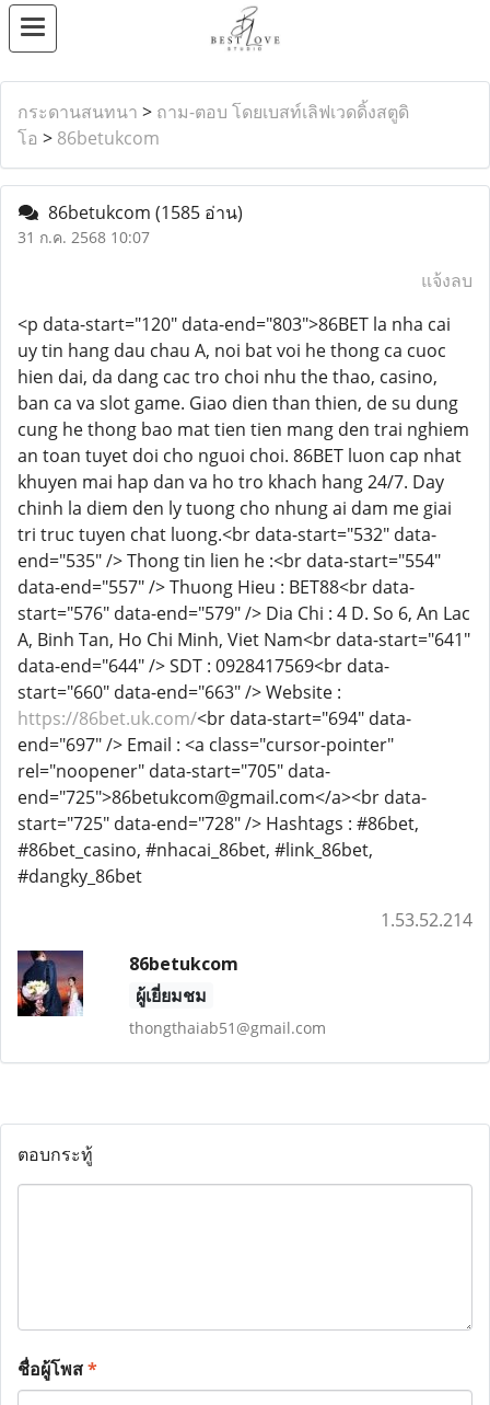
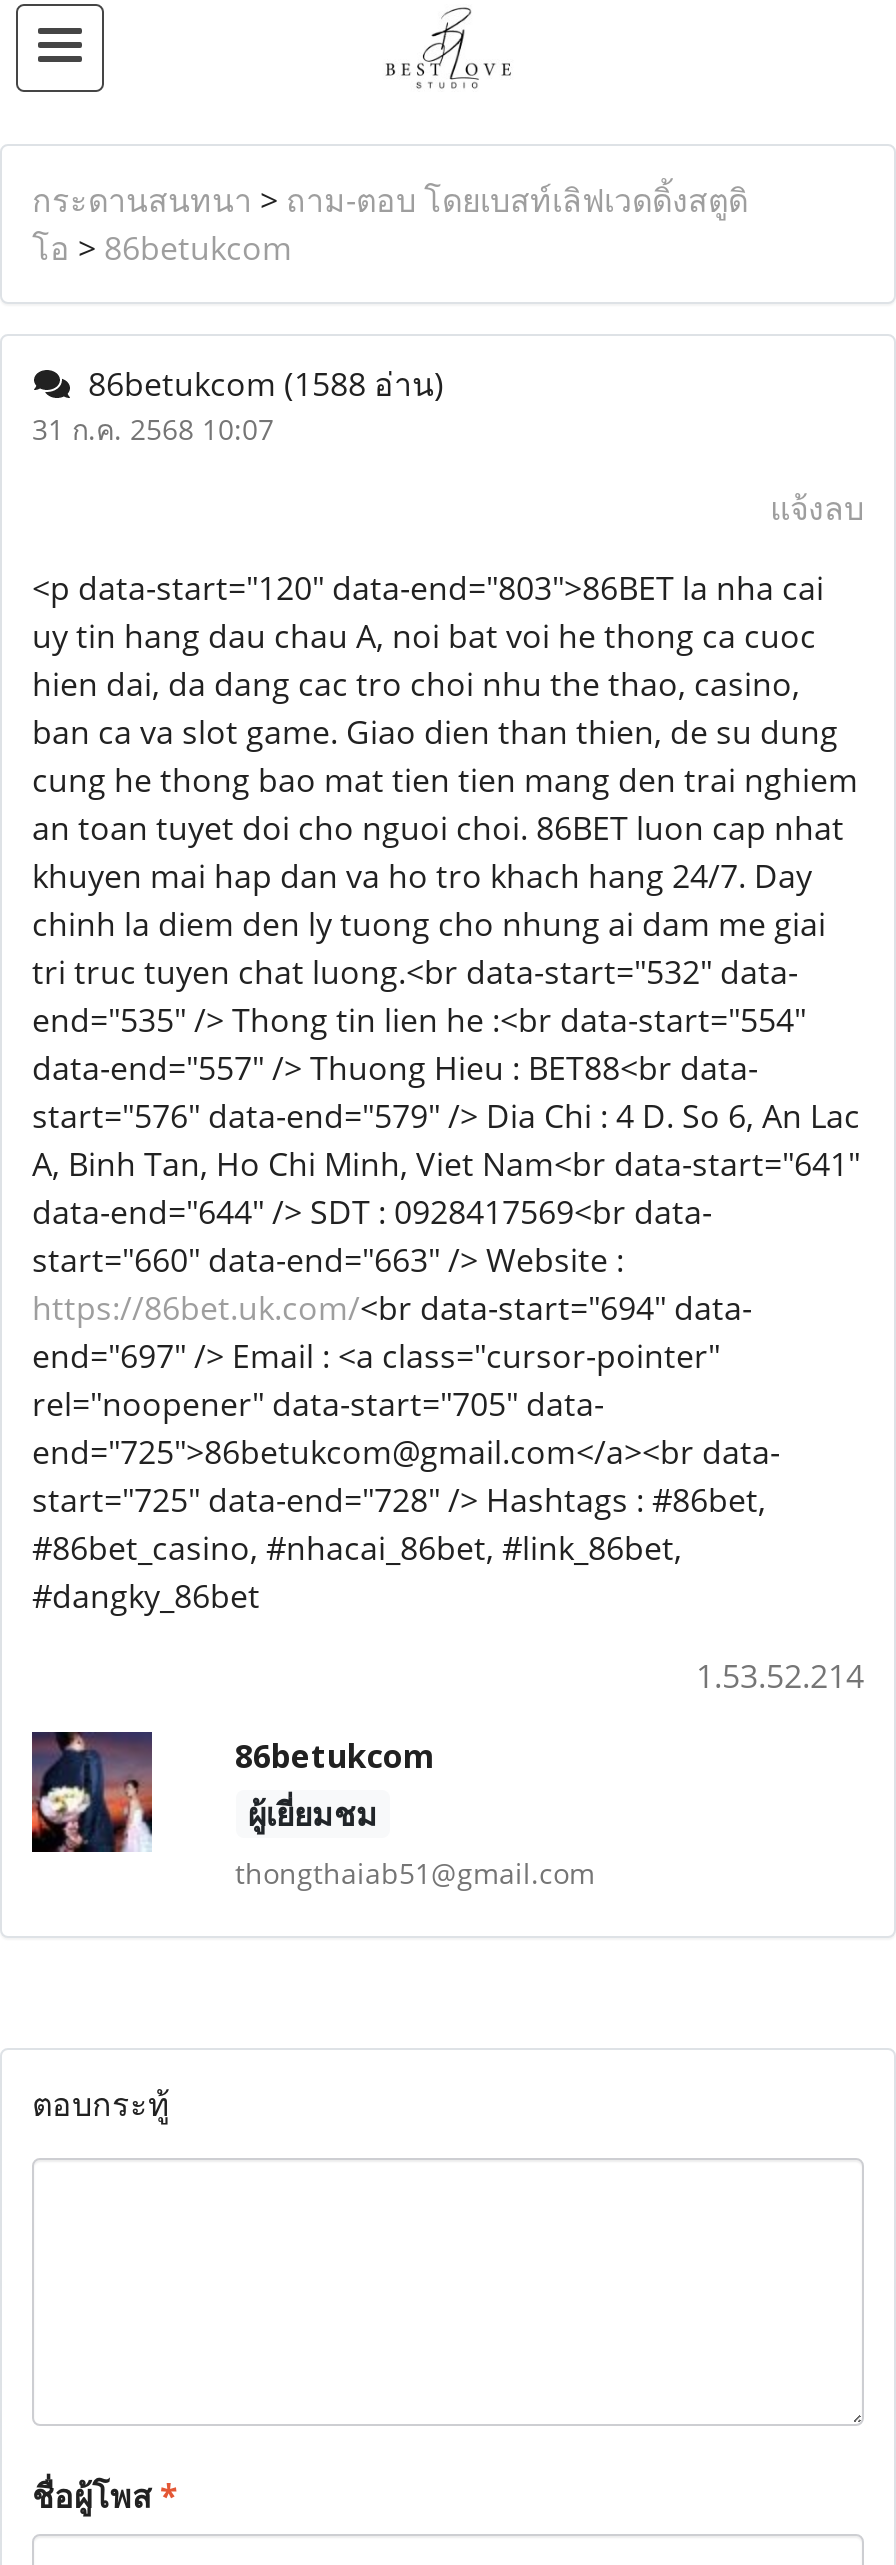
- 86betukcom (1585 อ่าน)
+ 86betukcom (1588 อ่าน)
